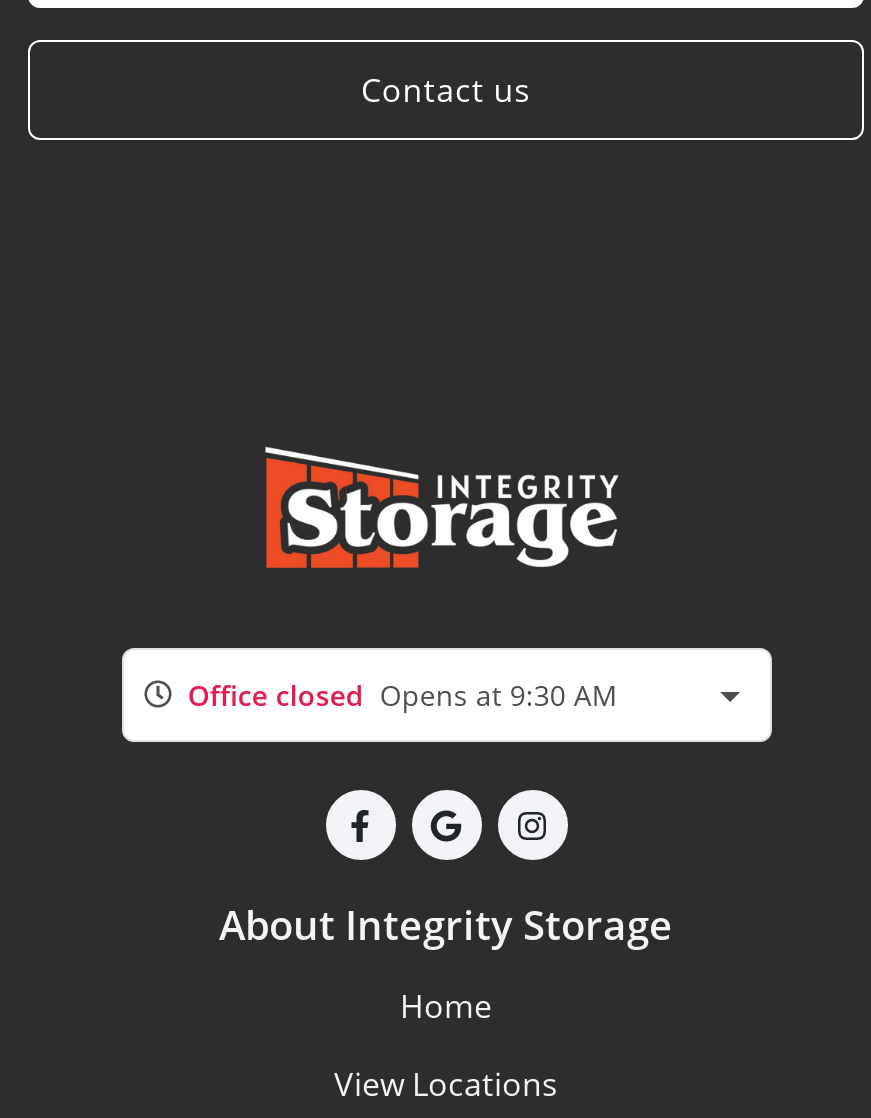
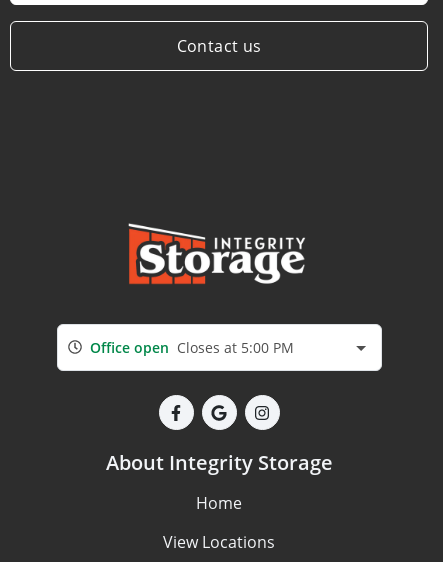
- Office closed Opens at 9:30 AM
+ Office open Closes at 5:00 PM
